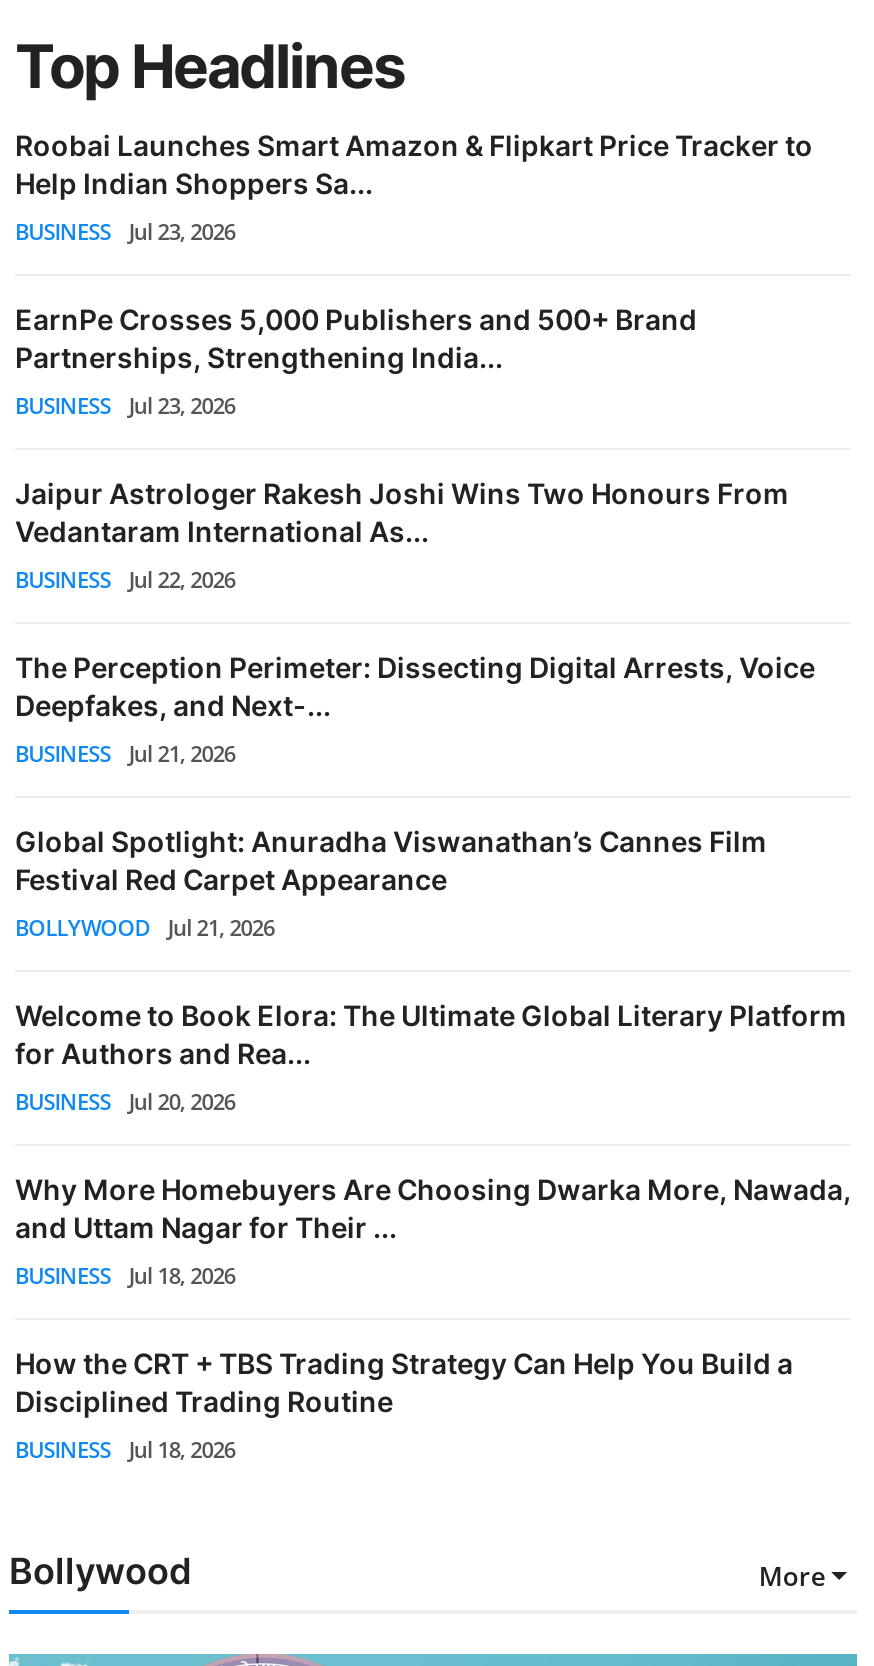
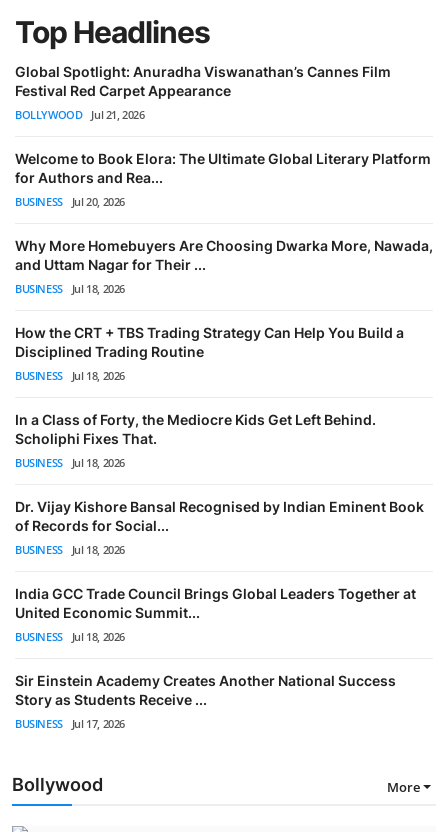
- Roobai Launches Smart Amazon & Flipkart Price Tracker to
- Help Indian Shoppers Sa...
- BUSINESS Jul 23, 2026
- EarnPe Crosses 5,000 Publishers and 500+ Brand
- Partnerships, Strengthening India...
- BUSINESS Jul 23, 2026
- Jaipur Astrologer Rakesh Joshi Wins Two Honours From
- Vedantaram International As...
- BUSINESS Jul 22, 2026
- The Perception Perimeter: Dissecting Digital Arrests, Voice
- Deepfakes, and Next-...
- BUSINESS Jul 21, 2026

moved up: Global Spotlight: Anuradha Viswanathan’s Cannes Film | Festival Red Carpet Appearance | BOLLYWOOD Jul 21, 2026 | ... | Disciplined Trading Routine | BUSINESS Jul 18, 2026

+ In a Class of Forty, the Mediocre Kids Get Left Behind.
+ Scholiphi Fixes That.
+ BUSINESS Jul 18, 2026
+ Dr. Vijay Kishore Bansal Recognised by Indian Eminent Book
+ of Records for Social...
+ BUSINESS Jul 18, 2026
+ India GCC Trade Council Brings Global Leaders Together at
+ United Economic Summit...
+ BUSINESS Jul 18, 2026
+ Sir Einstein Academy Creates Another National Success
+ Story as Students Receive ...
+ BUSINESS Jul 17, 2026
